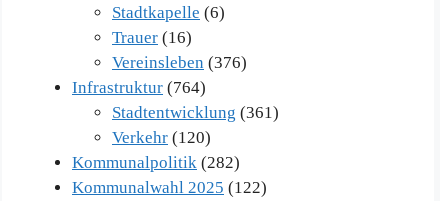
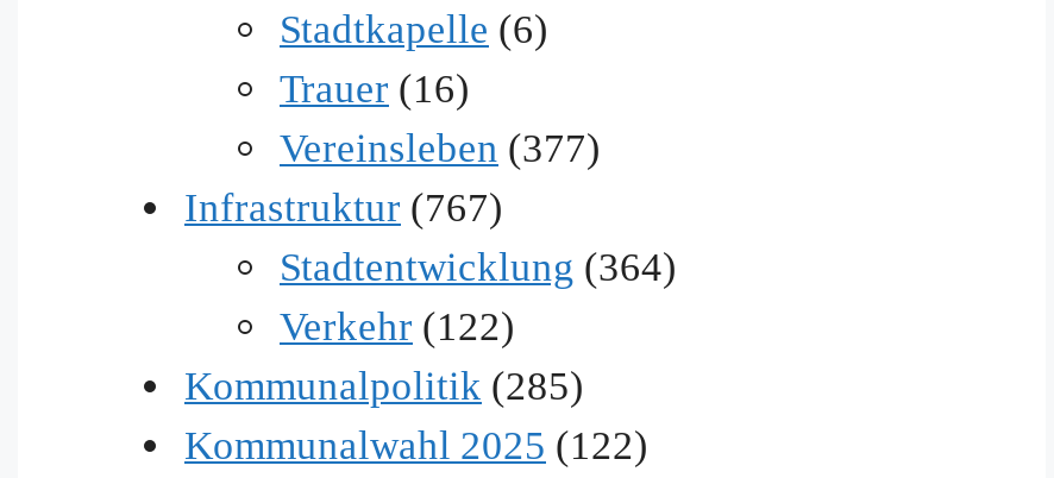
- Vereinsleben (376)
+ Vereinsleben (377)

- Infrastruktur (764)
+ Infrastruktur (767)

- Stadtentwicklung (361)
+ Stadtentwicklung (364)

- Verkehr (120)
+ Verkehr (122)

- Kommunalpolitik (282)
+ Kommunalpolitik (285)
